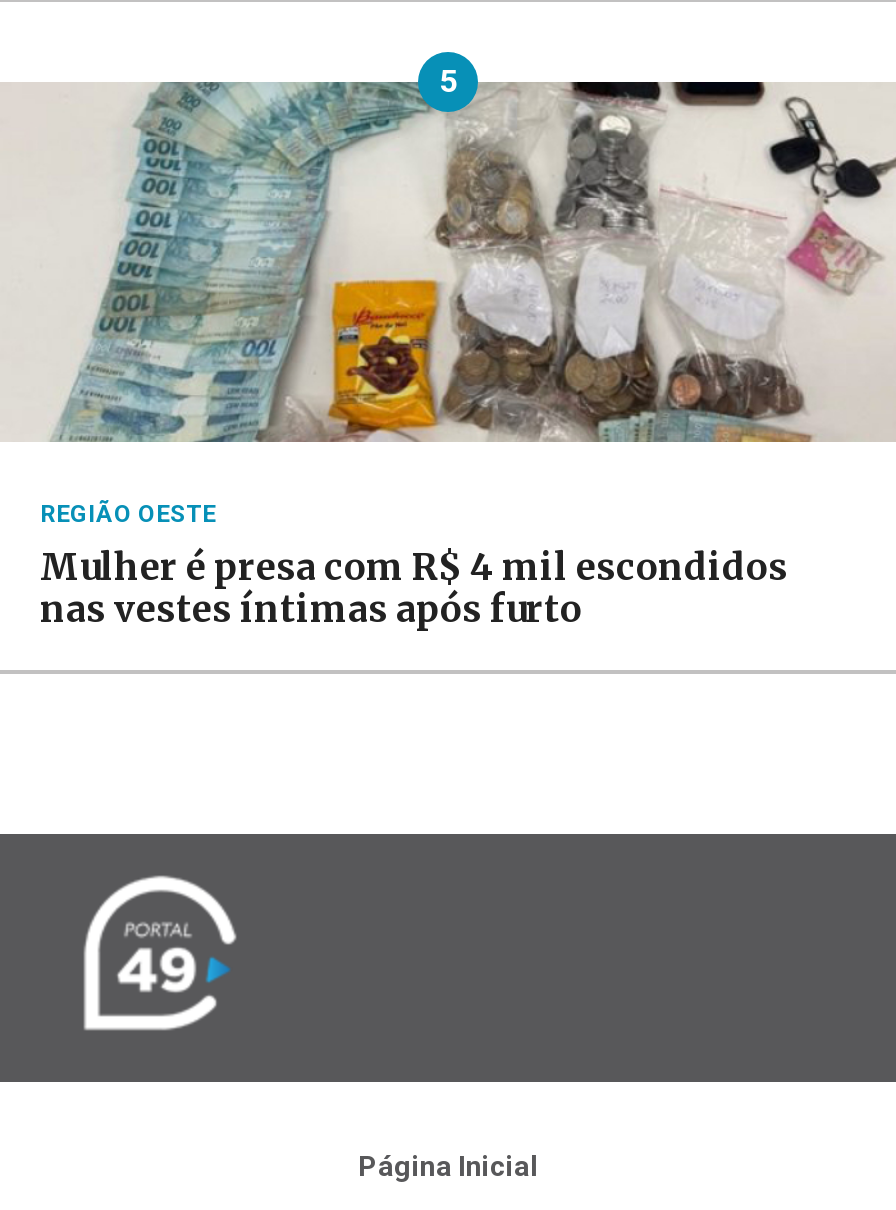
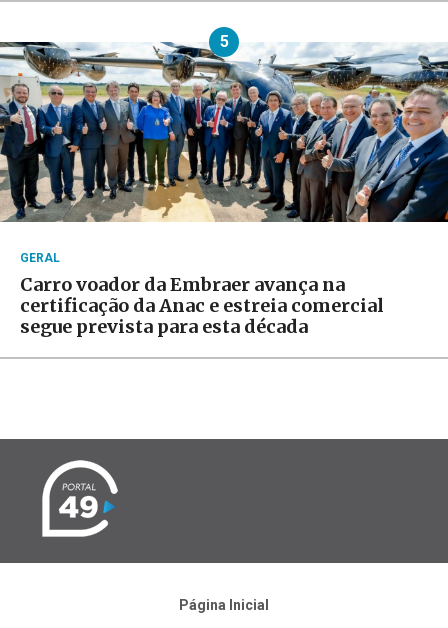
- [image]
- REGIÃO OESTE
- Mulher é presa com R$ 4 mil escondidos
- nas vestes íntimas após furto
+ [image]
+ GERAL
+ Carro voador da Embraer avança na
+ certificação da Anac e estreia comercial
+ segue prevista para esta década
